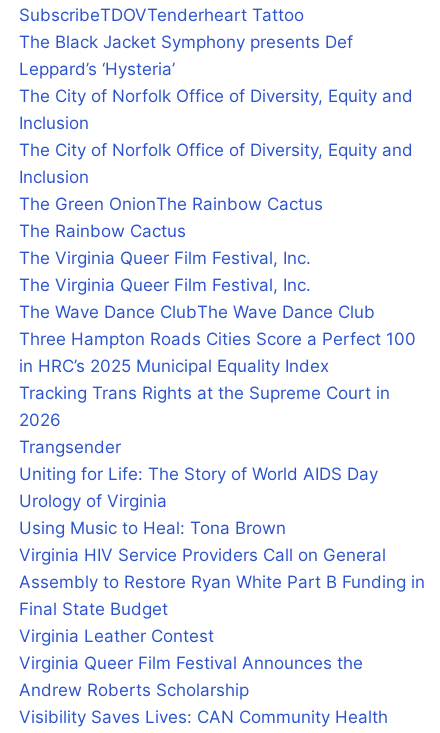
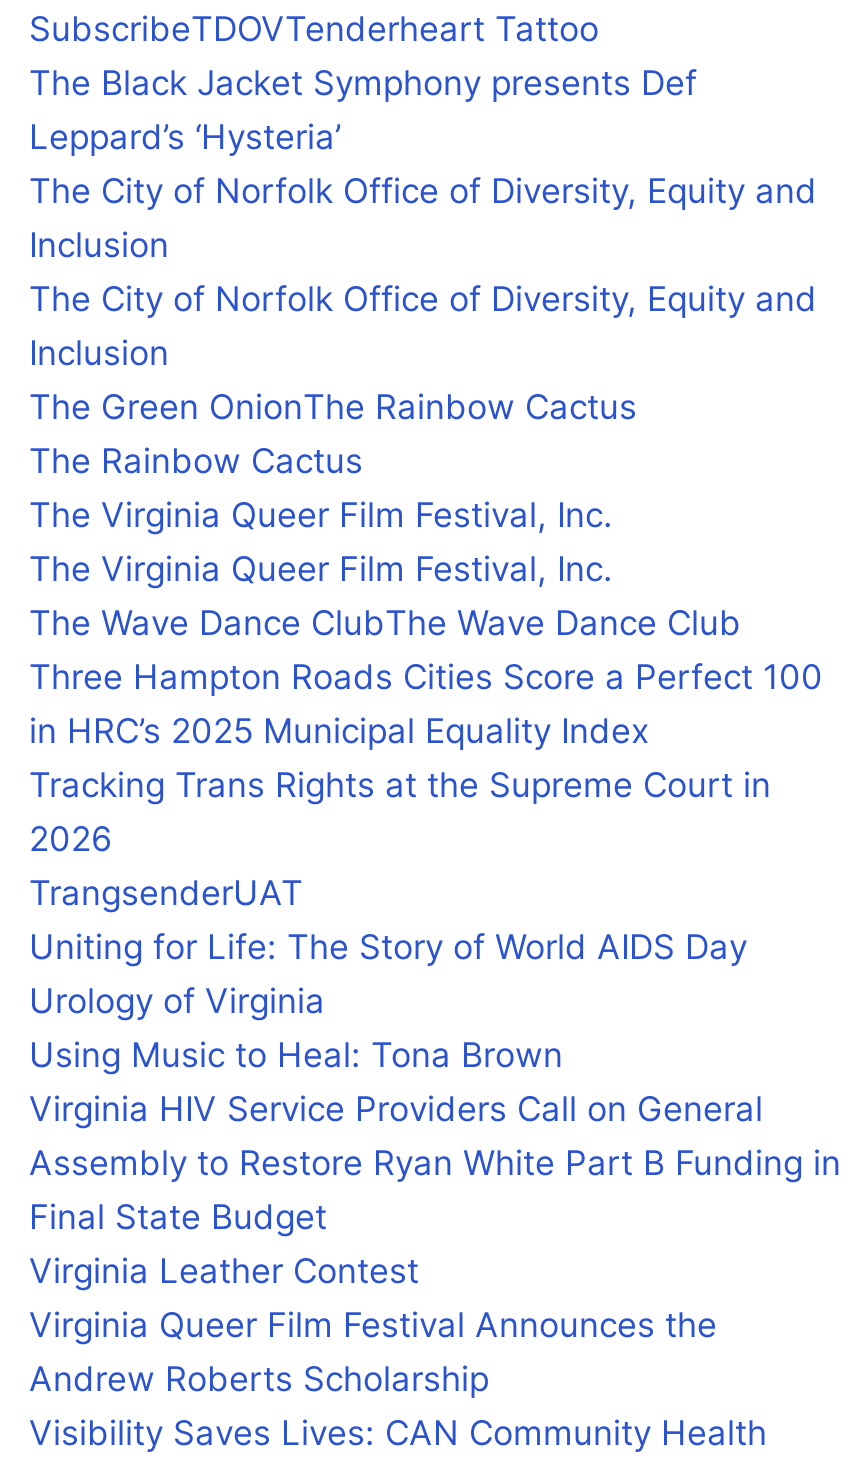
- Trangsender
+ TrangsenderUAT
